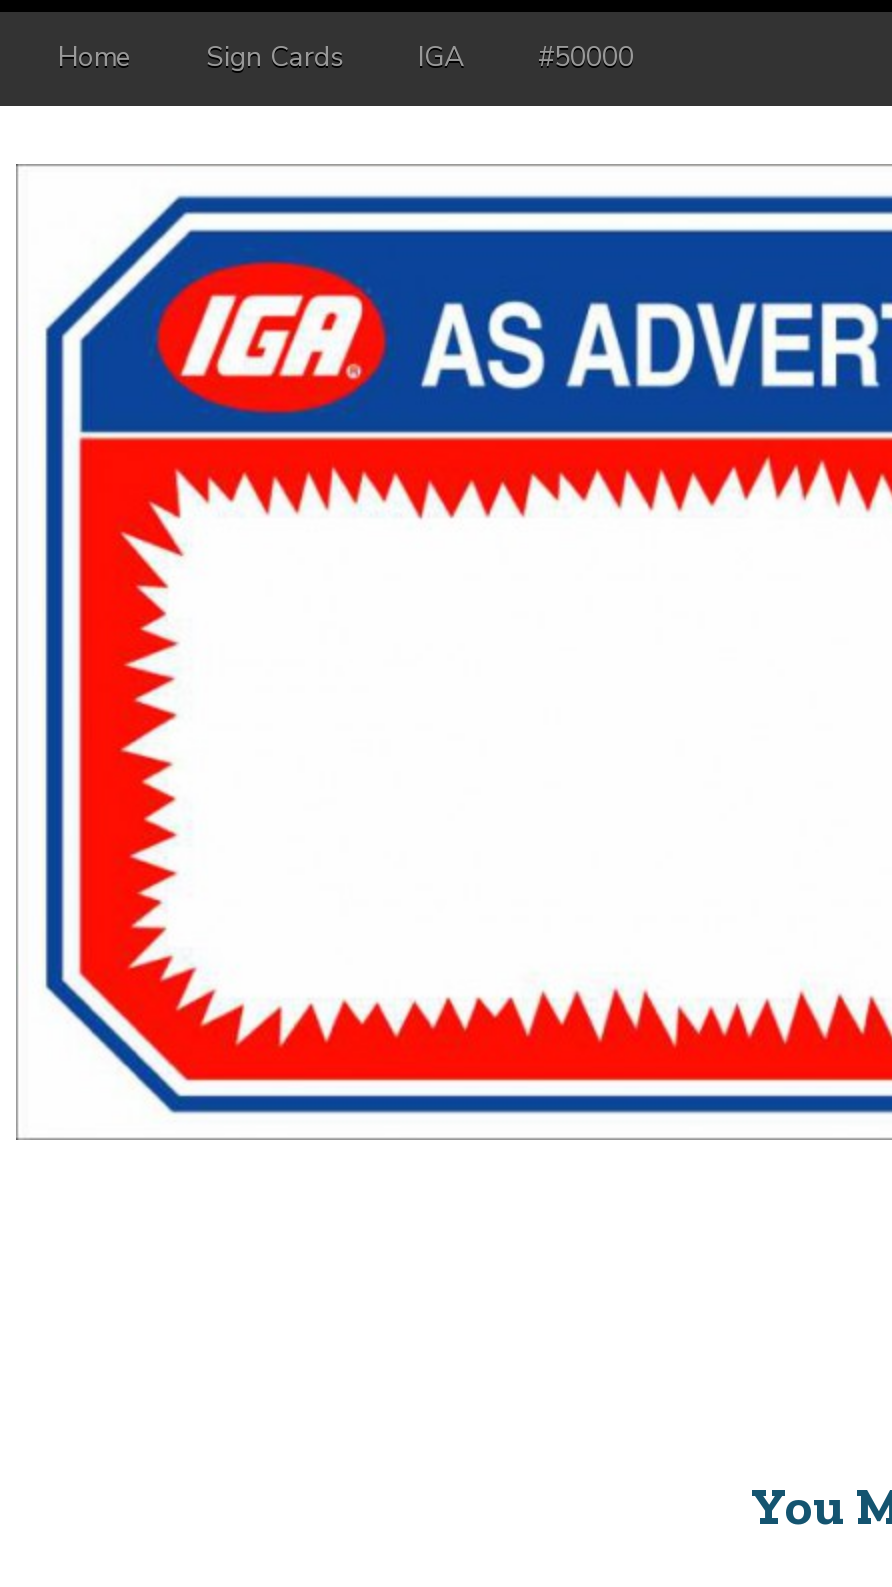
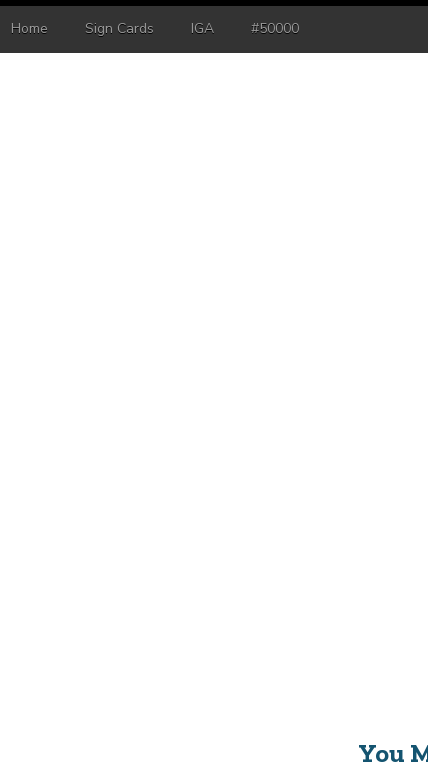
- [image]
